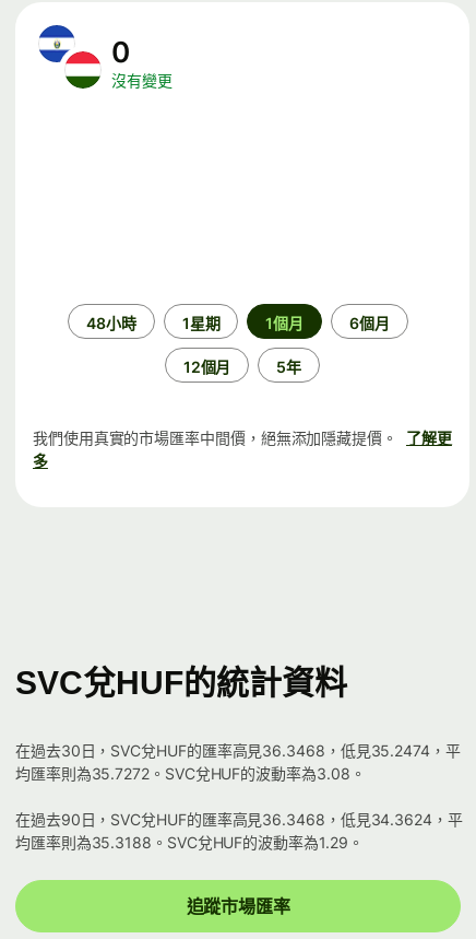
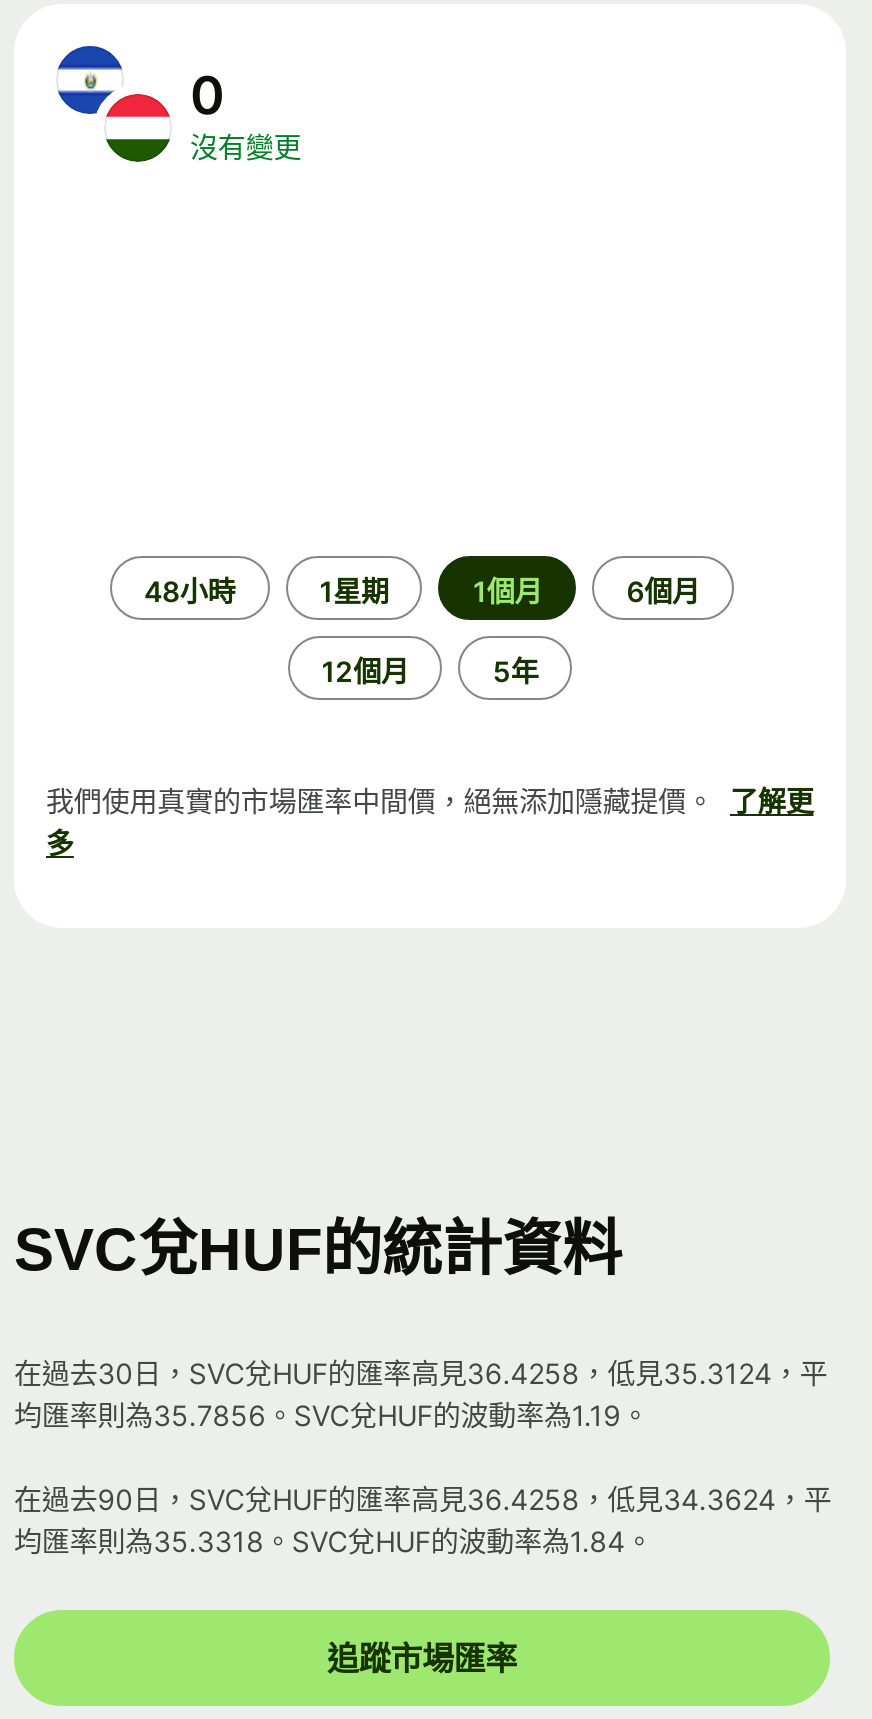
- 在過去30日，SVC兌HUF的匯率高見36.3468，低見35.2474，平
+ 在過去30日，SVC兌HUF的匯率高見36.4258，低見35.3124，平

- 均匯率則為35.7272。SVC兌HUF的波動率為3.08。
+ 均匯率則為35.7856。SVC兌HUF的波動率為1.19。

- 在過去90日，SVC兌HUF的匯率高見36.3468，低見34.3624，平
+ 在過去90日，SVC兌HUF的匯率高見36.4258，低見34.3624，平

- 均匯率則為35.3188。SVC兌HUF的波動率為1.29。
+ 均匯率則為35.3318。SVC兌HUF的波動率為1.84。
